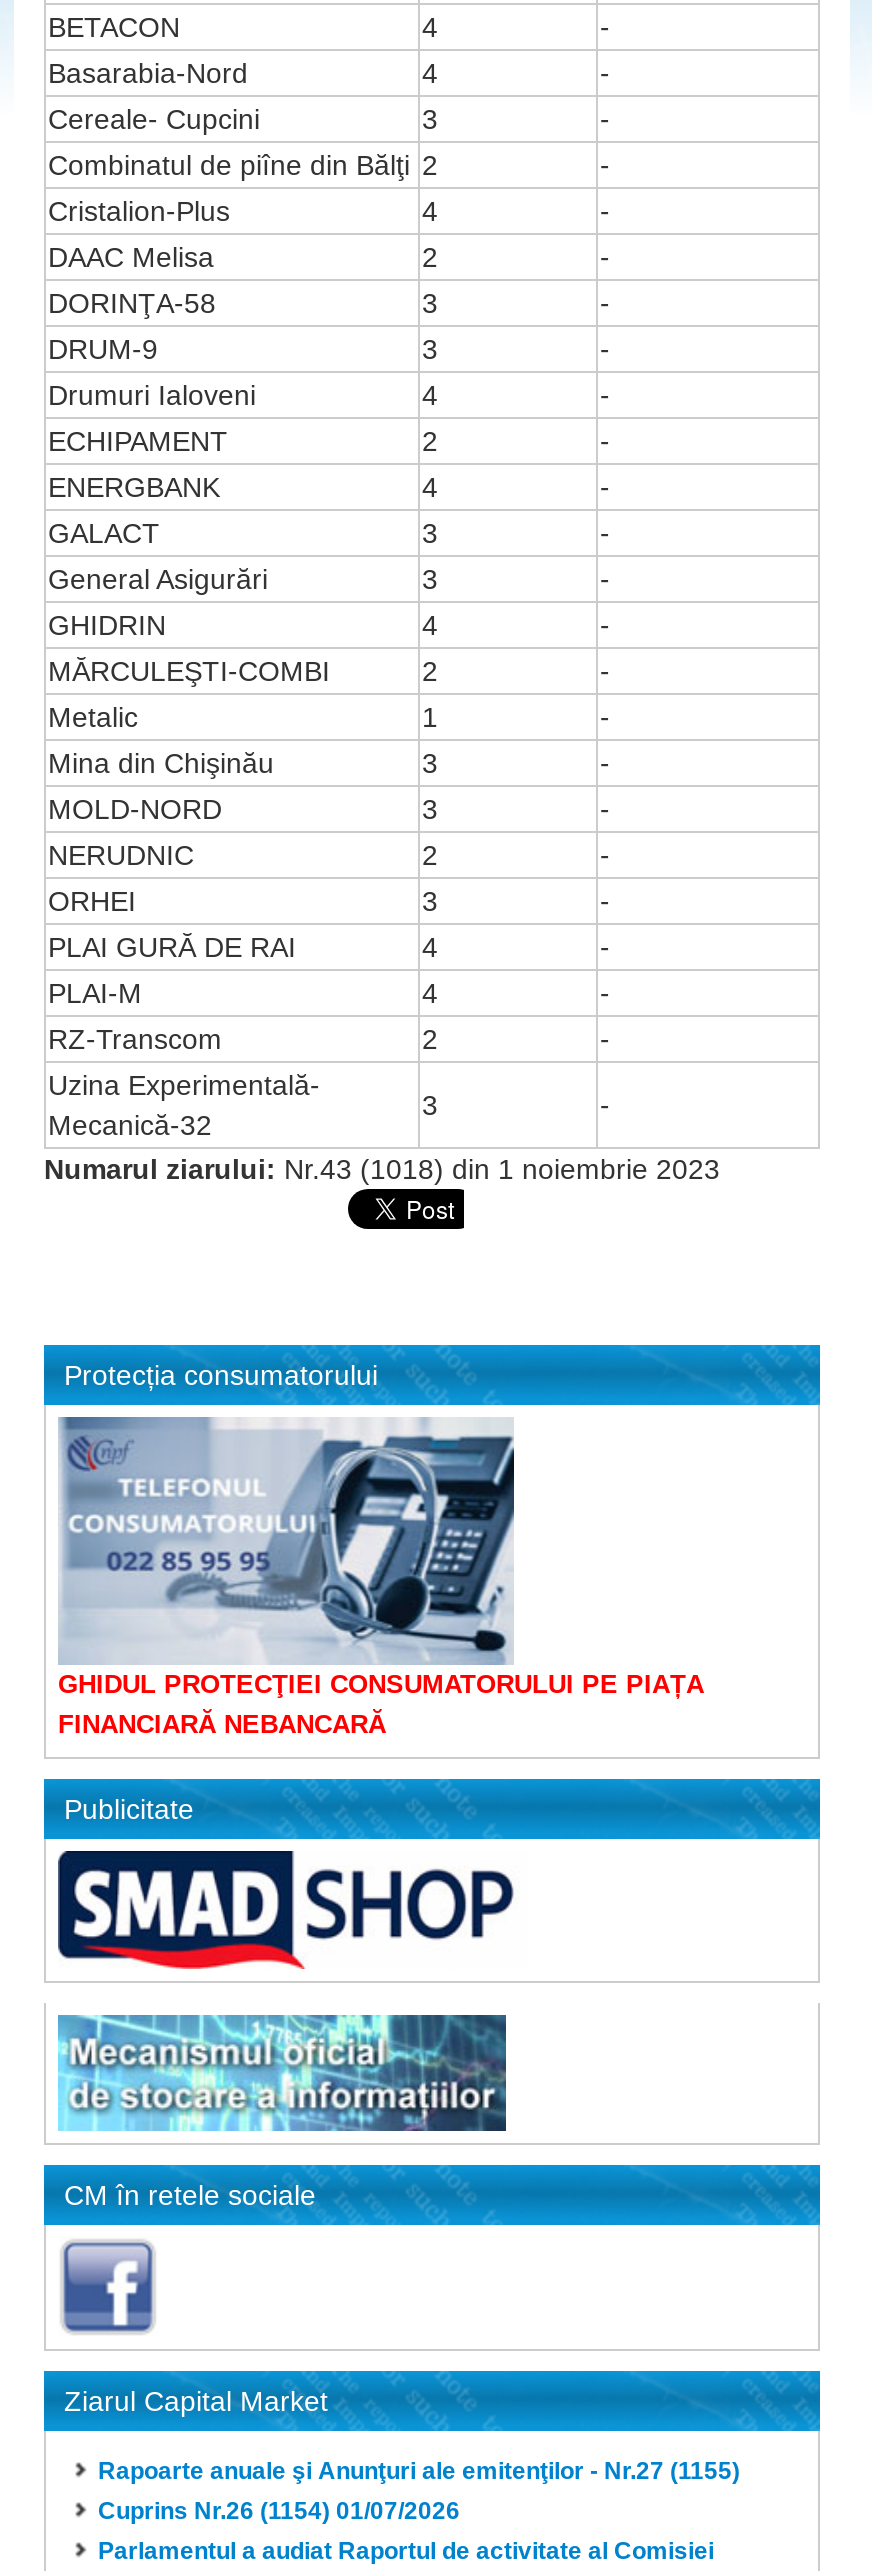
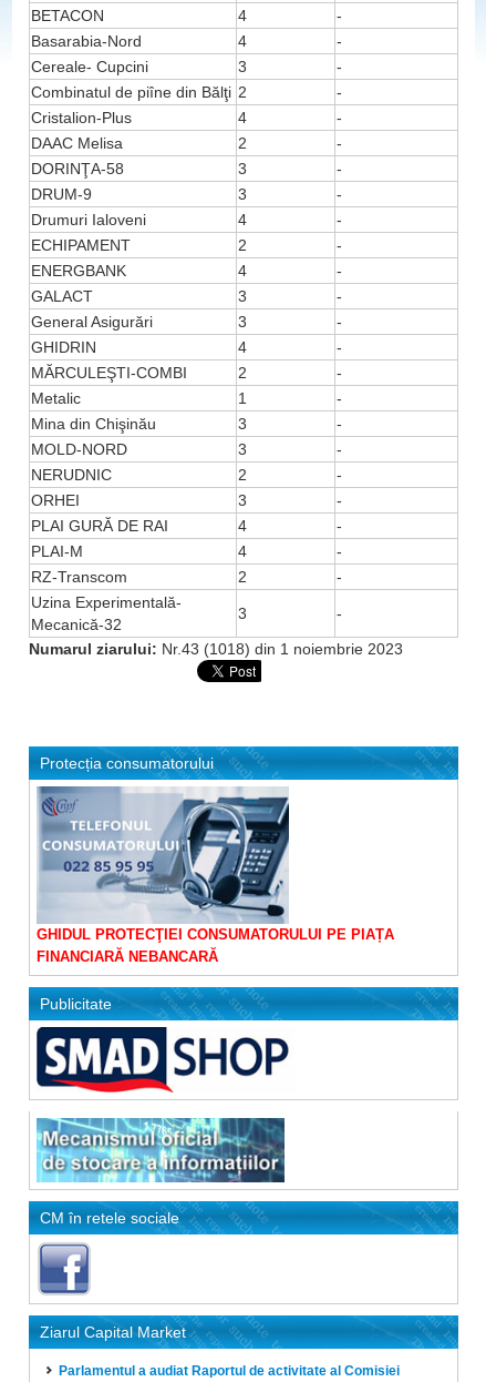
- Rapoarte anuale şi Anunţuri ale emitenţilor - Nr.27 (1155)
- Cuprins Nr.26 (1154) 01/07/2026
